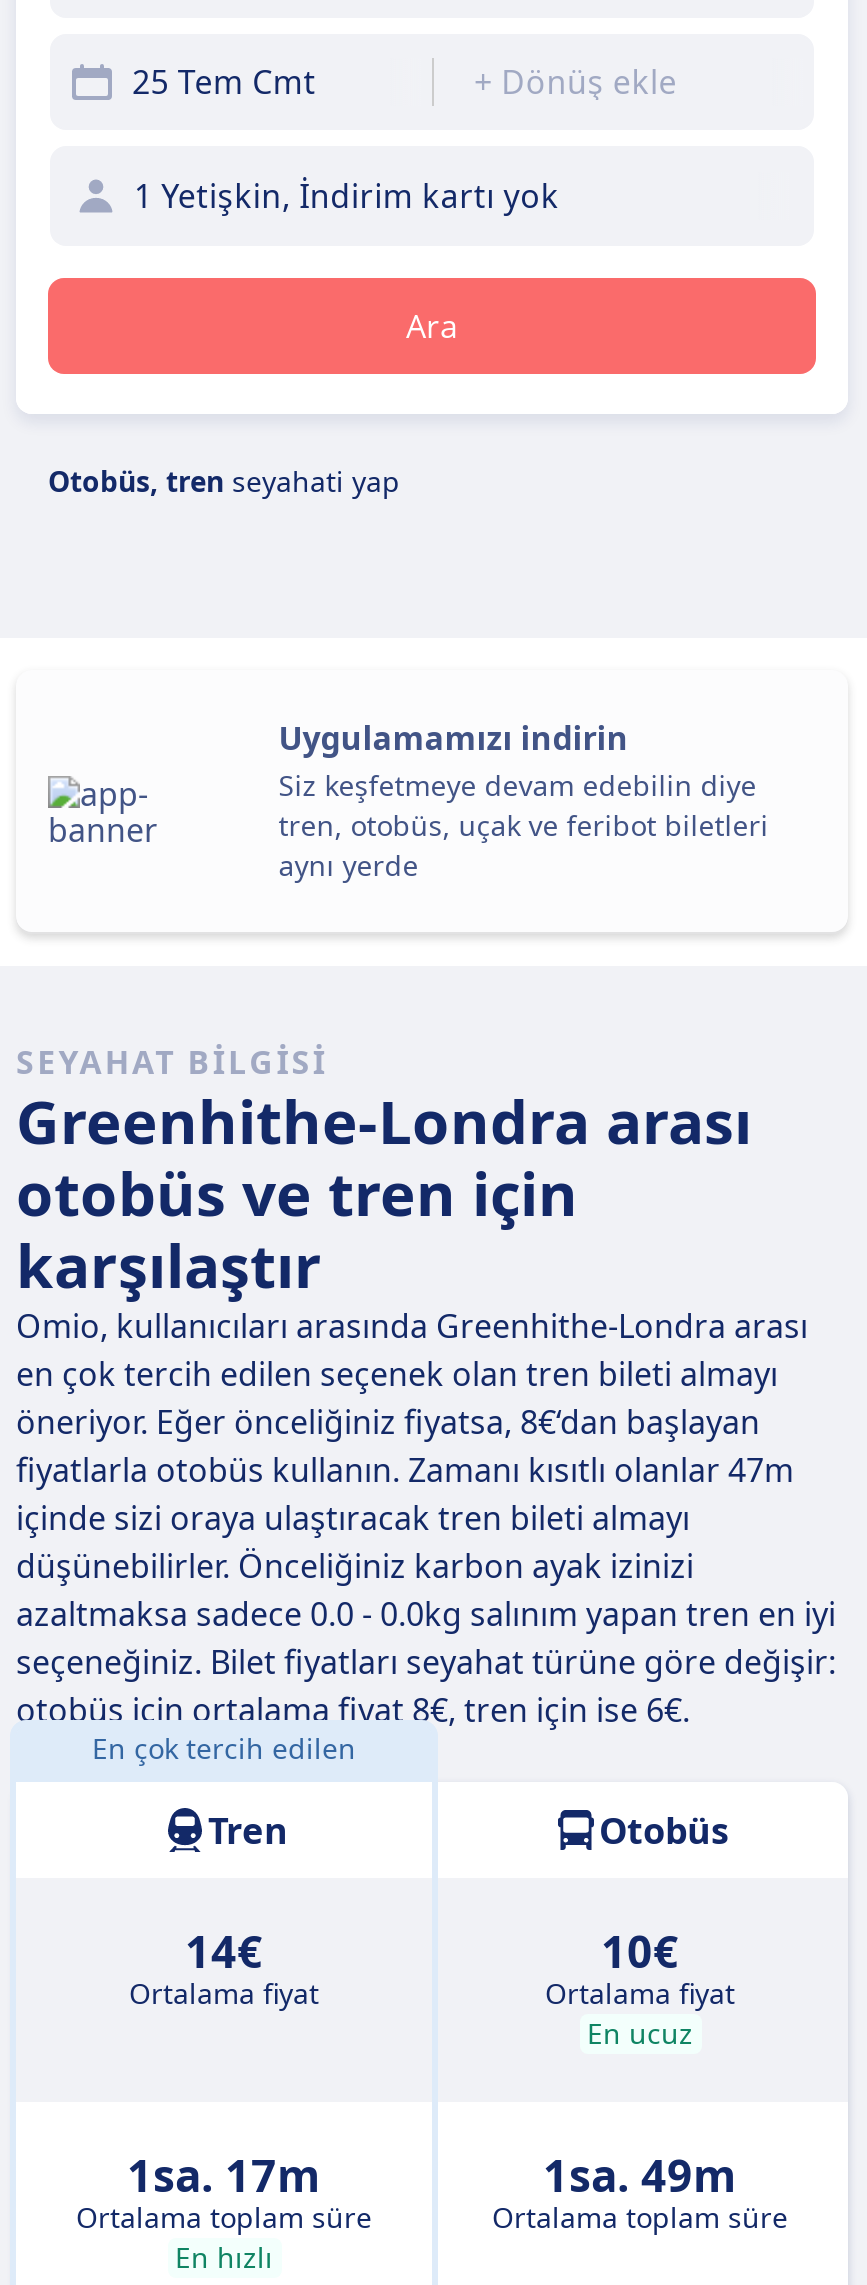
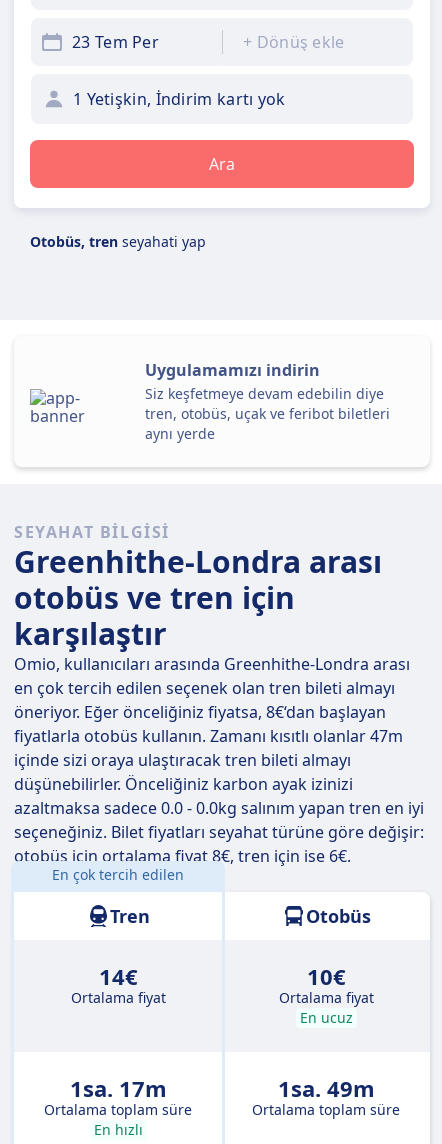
- 25 Tem Cmt
+ 23 Tem Per
